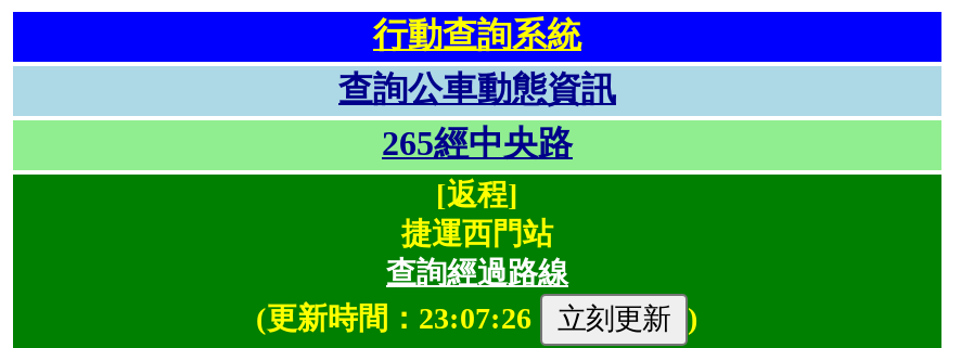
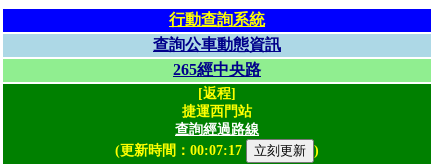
- (更新時間：23:07:26
+ (更新時間：00:07:17
